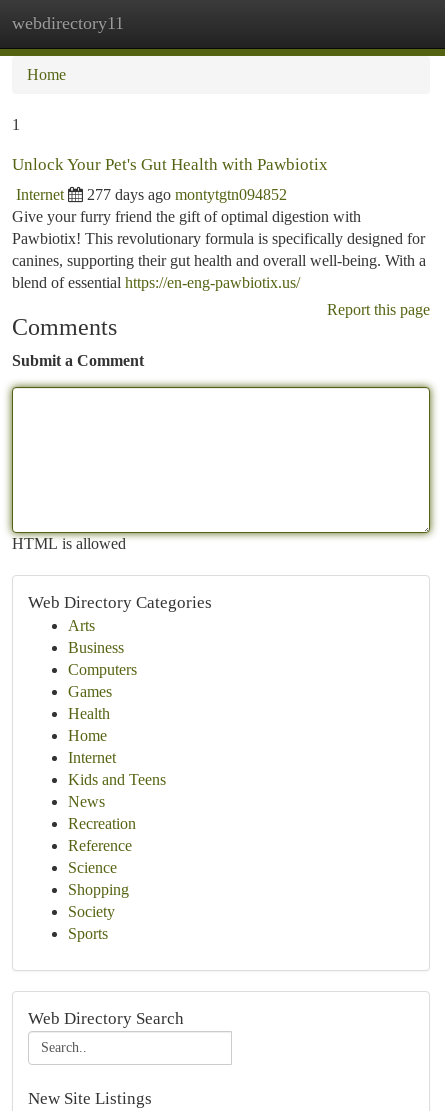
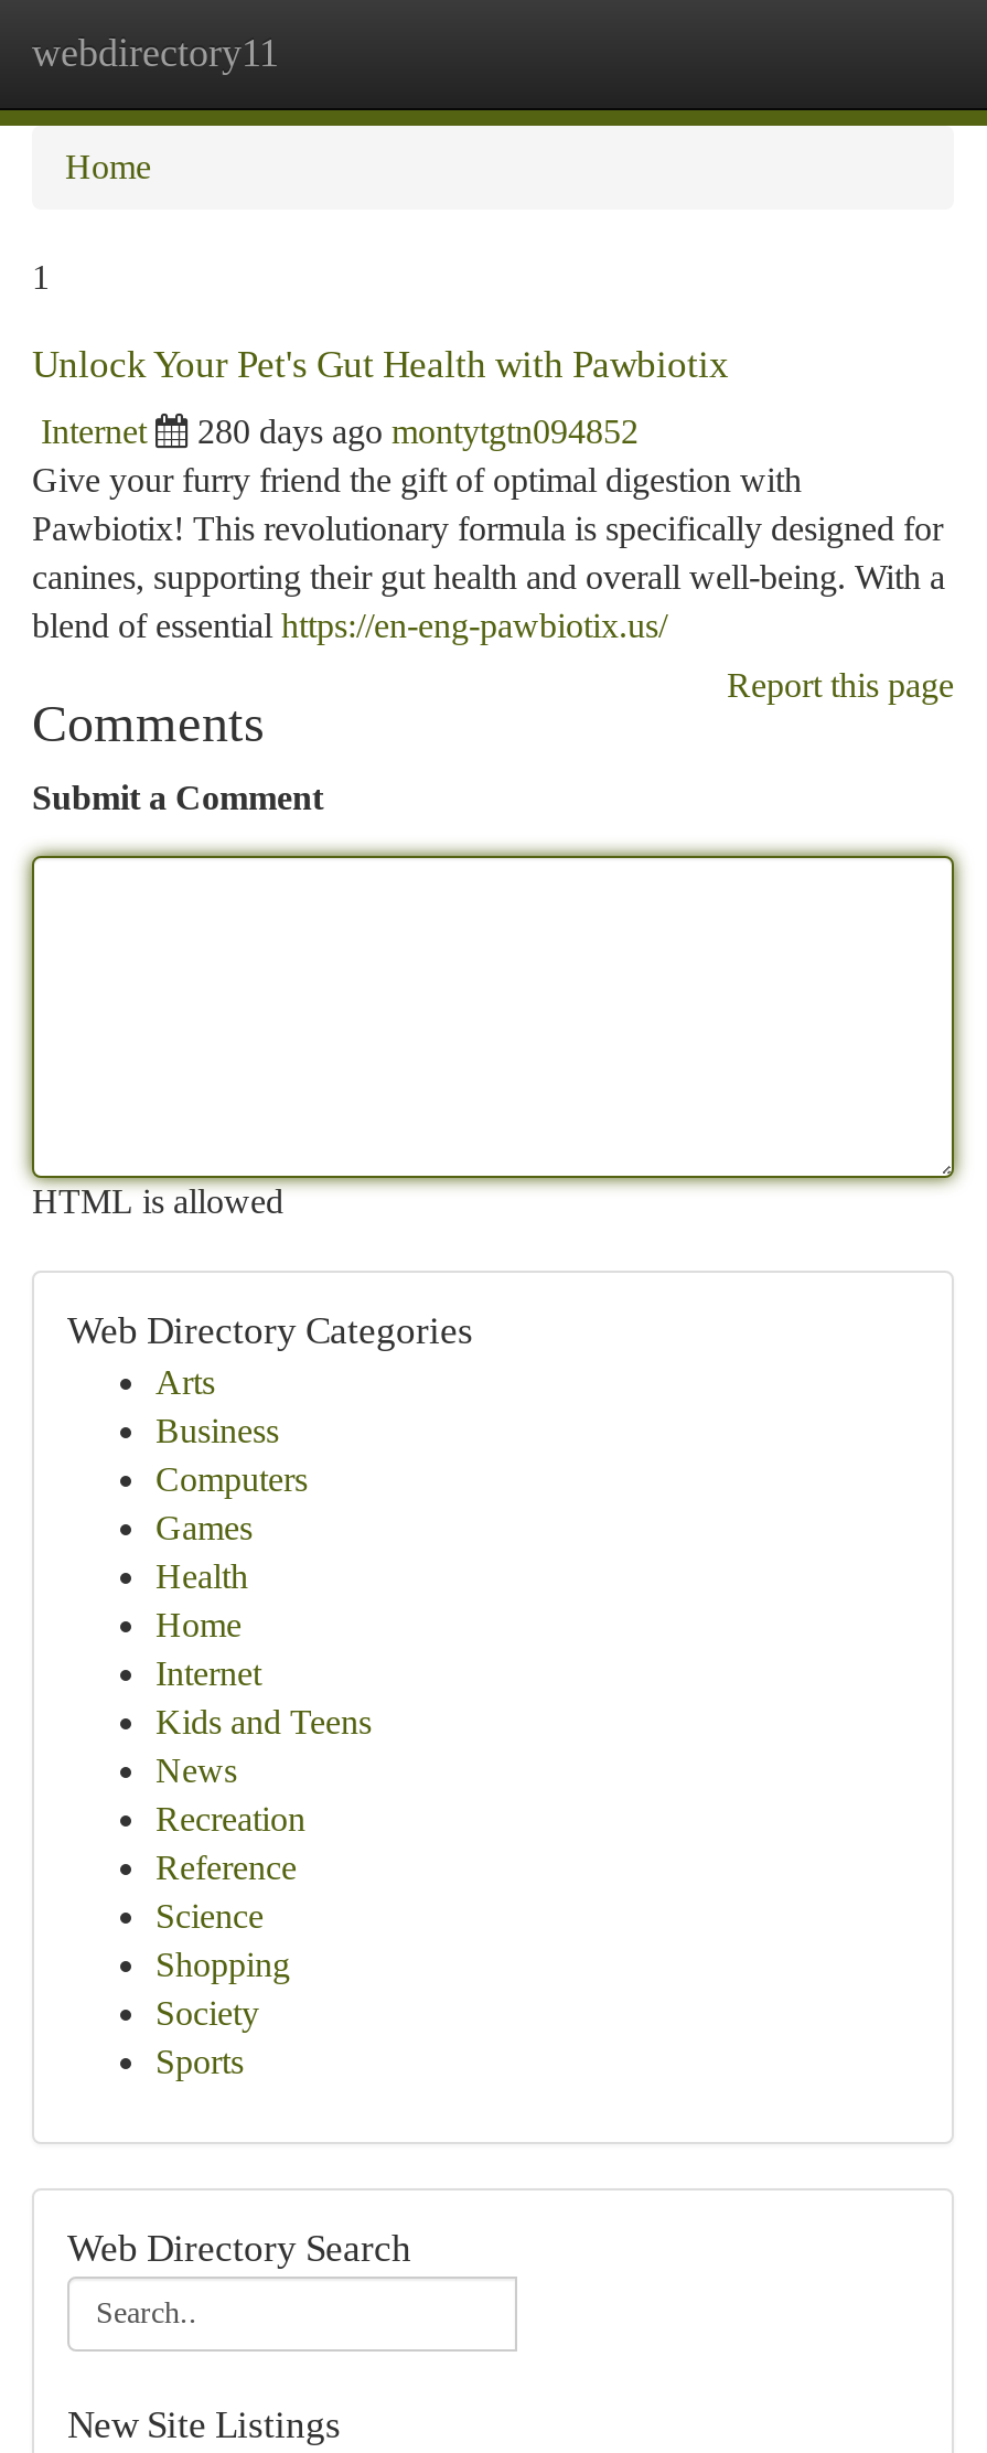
- 277 days ago montytgtn094852
+ 280 days ago montytgtn094852
